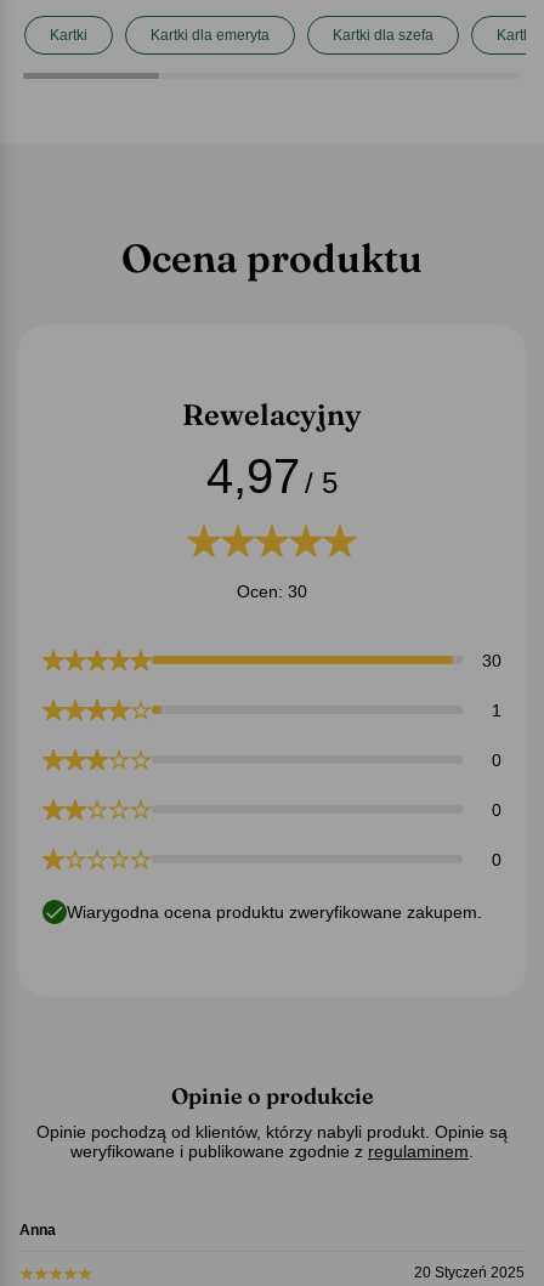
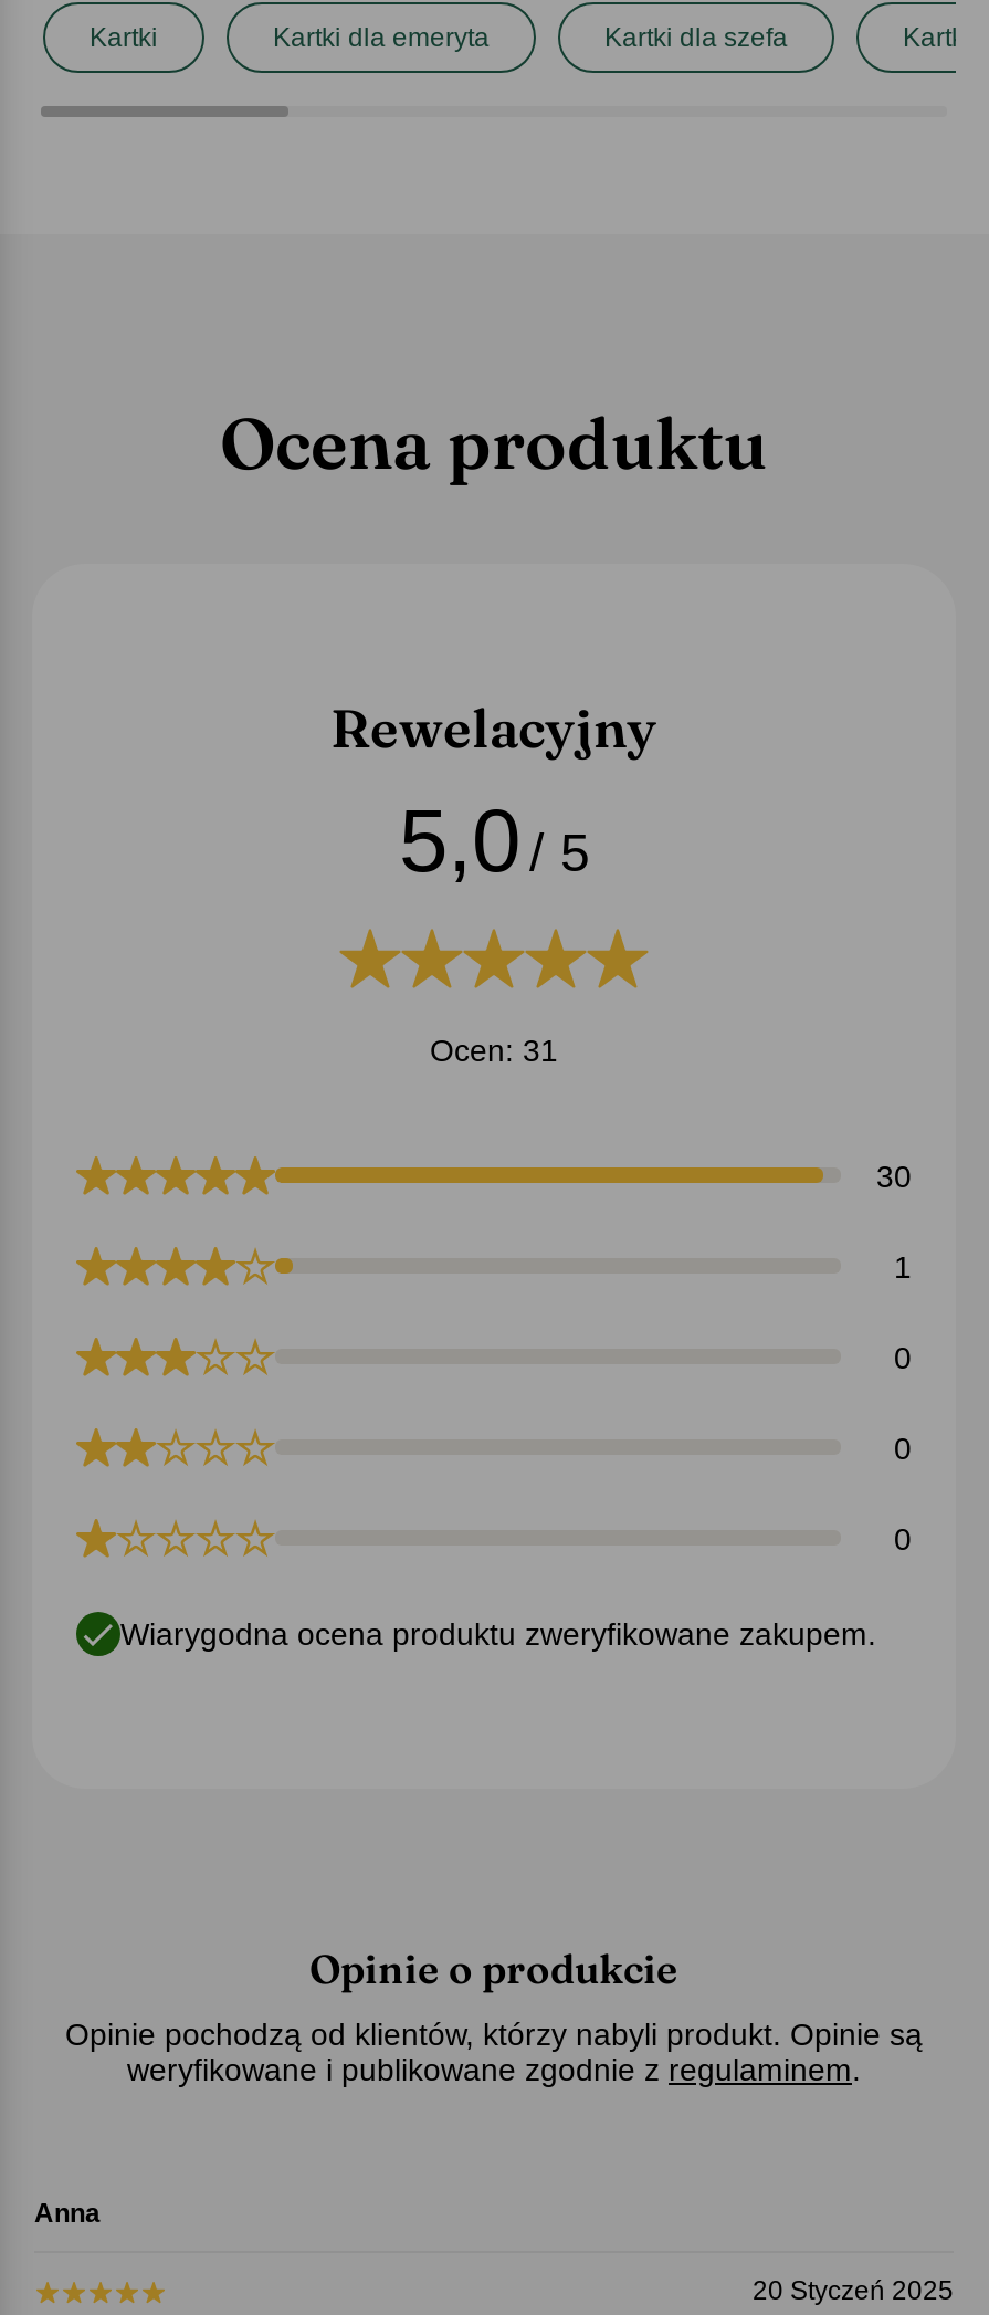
- 4,97 / 5
+ 5,0 / 5

- Ocen: 30
+ Ocen: 31
